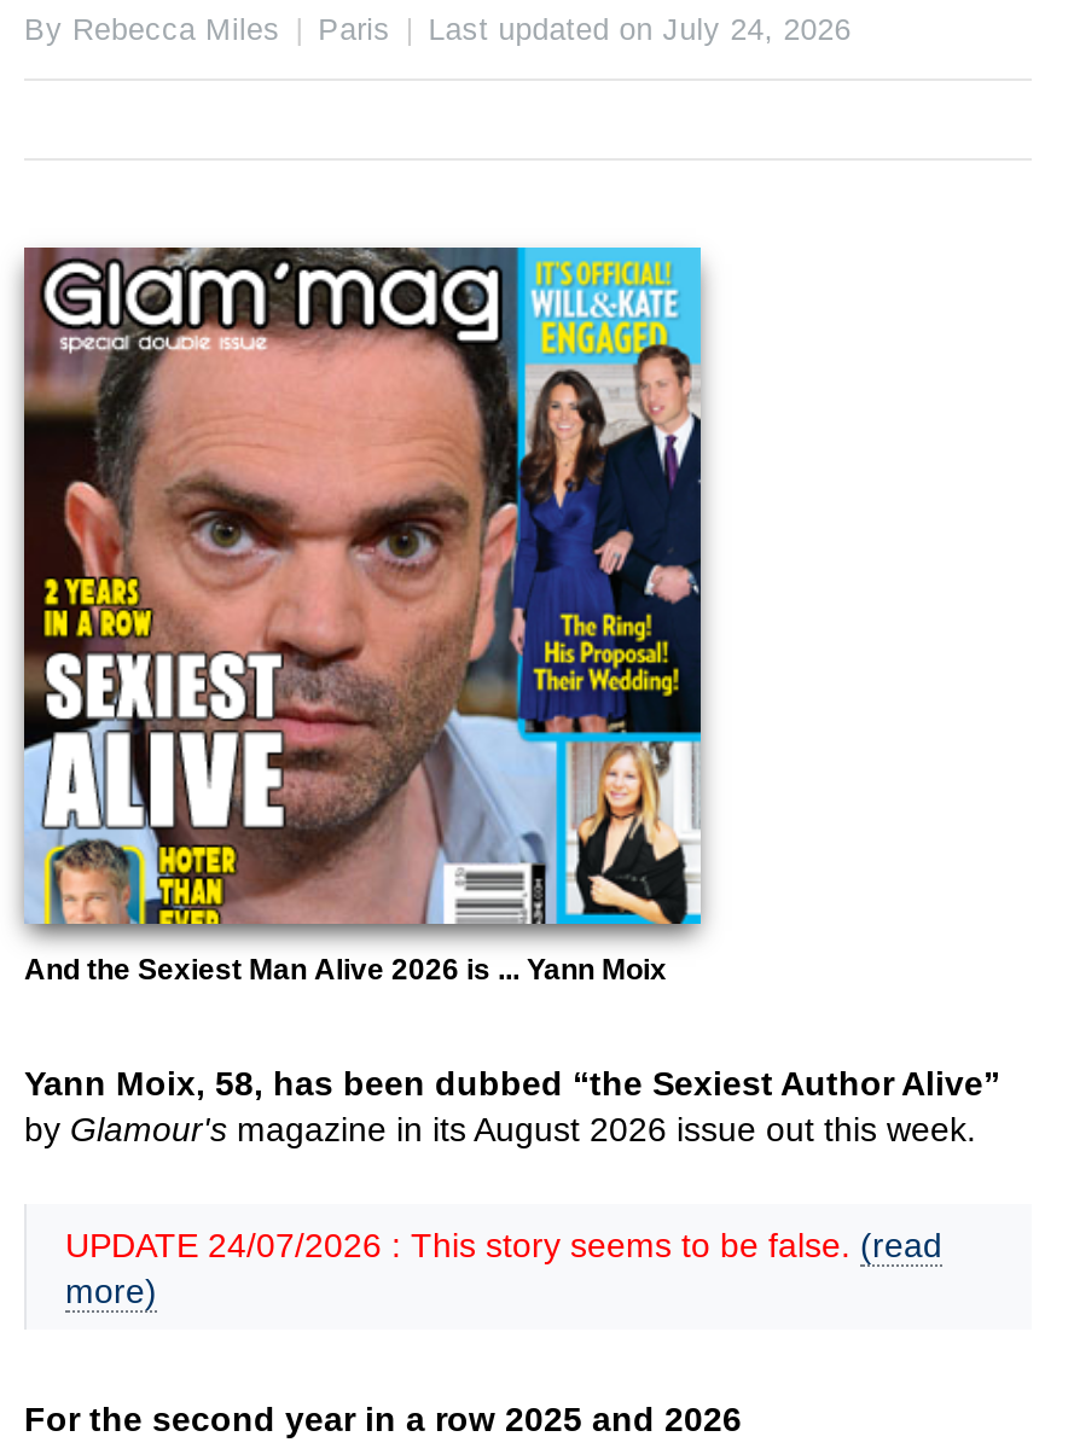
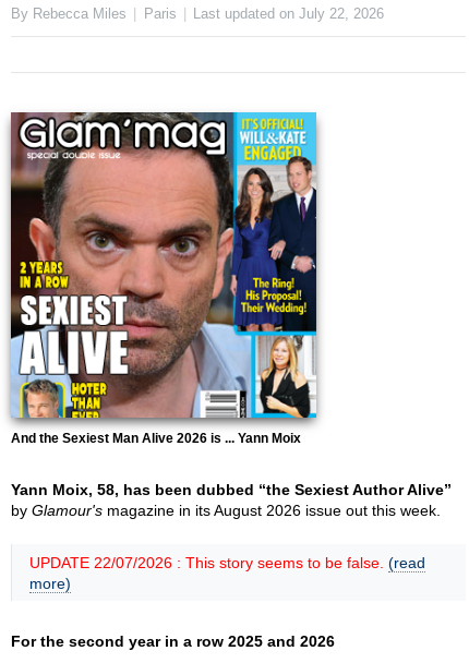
- Last updated on July 24, 2026
+ Last updated on July 22, 2026

- UPDATE 24/07/2026 : This story seems to be false. (read
+ UPDATE 22/07/2026 : This story seems to be false. (read
